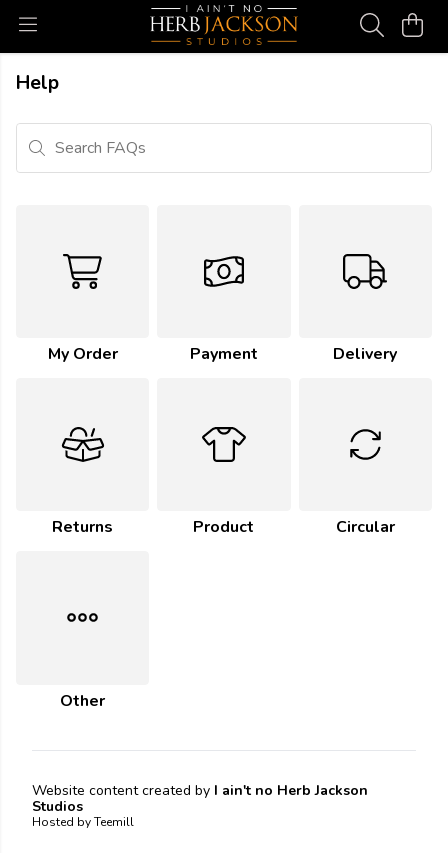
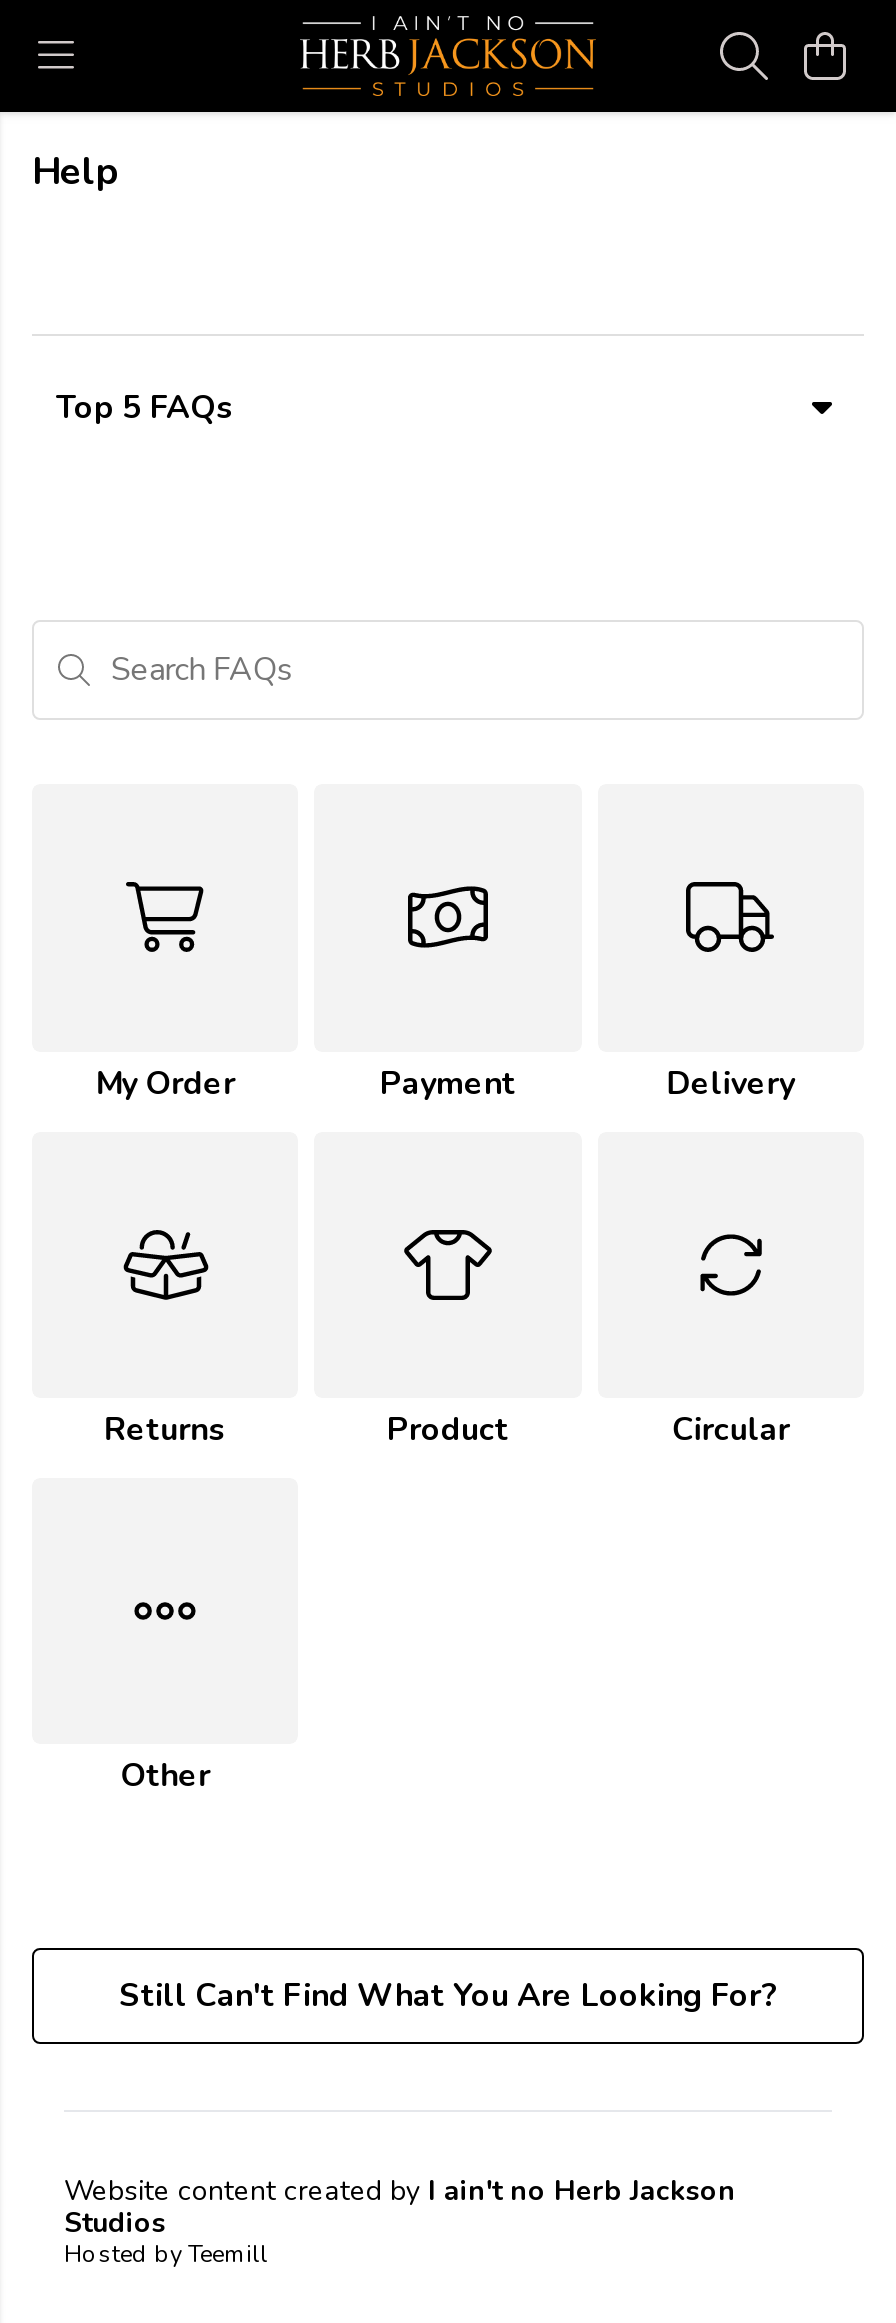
+ Top 5 FAQs

+ Still Can't Find What You Are Looking For?
